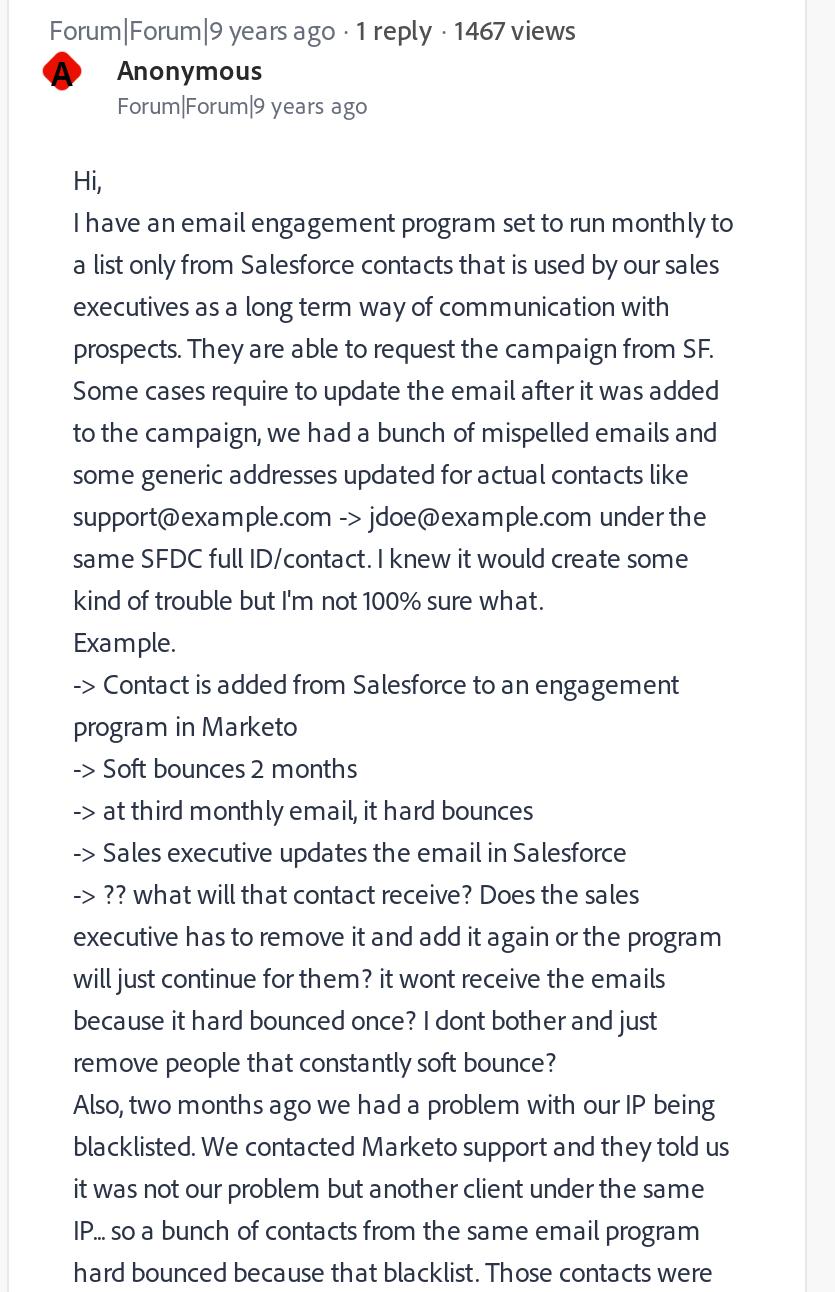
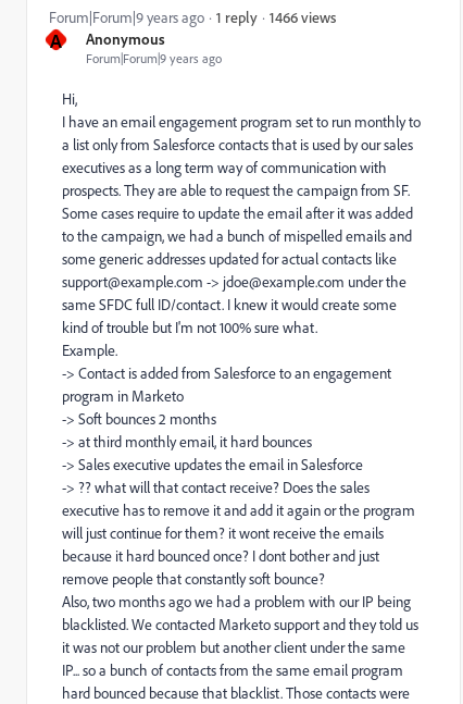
- 1467 views
+ 1466 views
